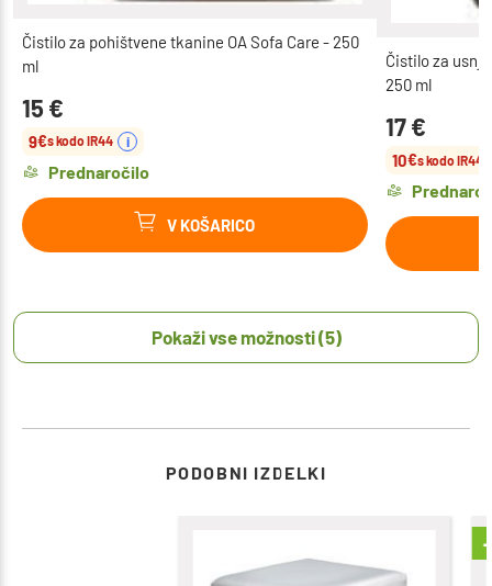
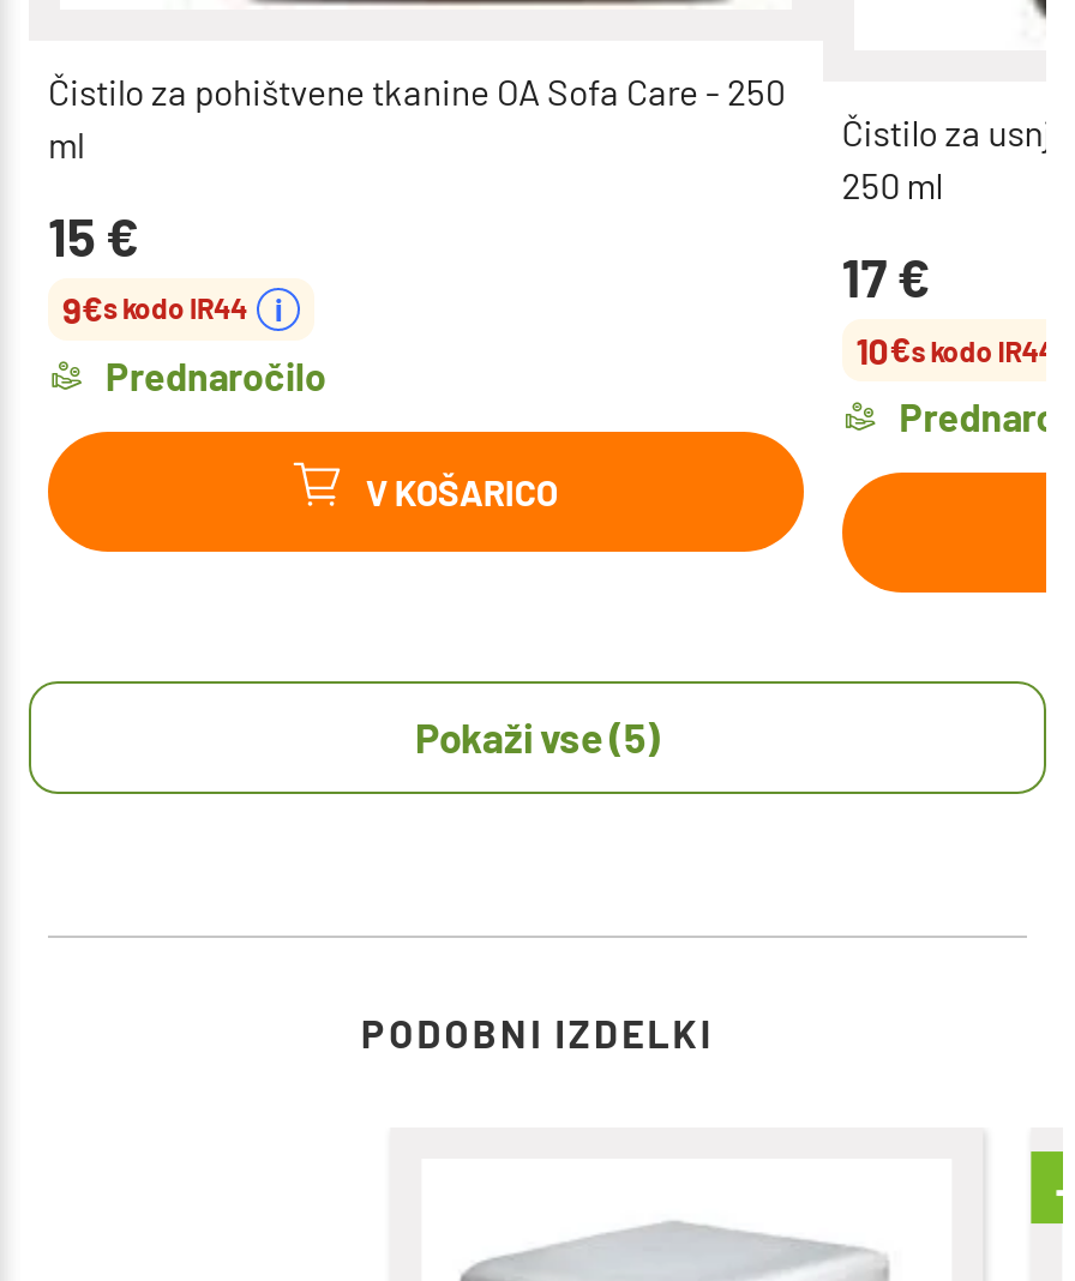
- Pokaži vse možnosti (5)
+ Pokaži vse (5)
